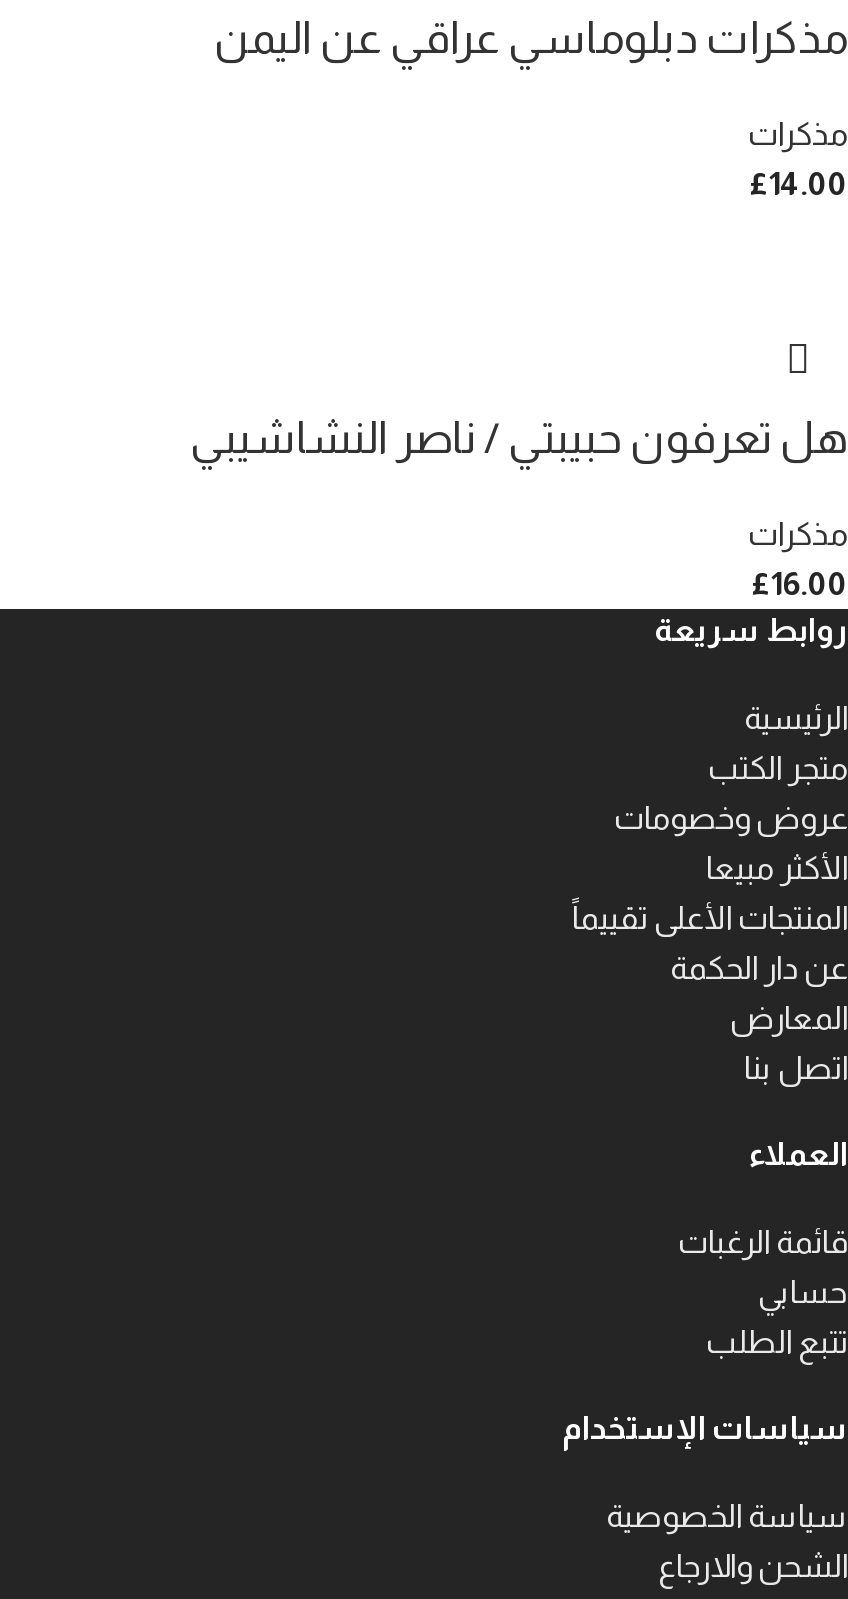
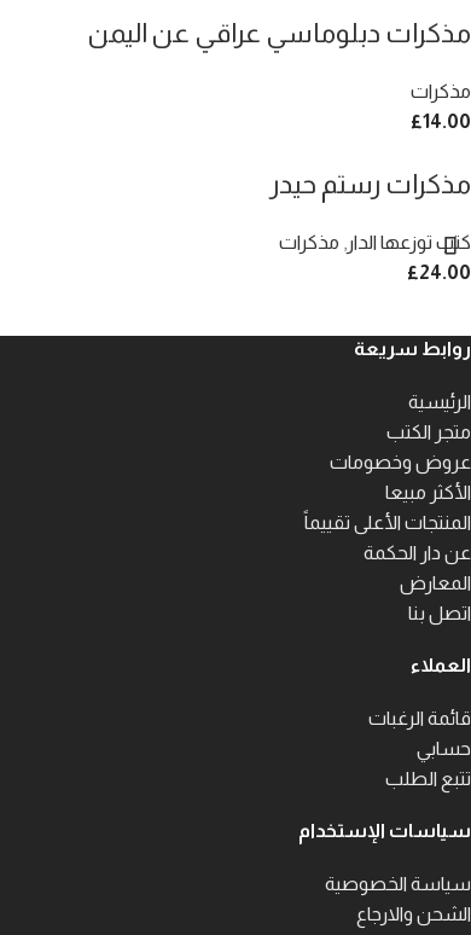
- هل تعرفون حبيبتي / ناصر النشاشيبي
+ مذكرات رستم حيدر

- مذكرات
+ كتب توزعها الدار, مذكرات

- £16.00
+ £24.00
